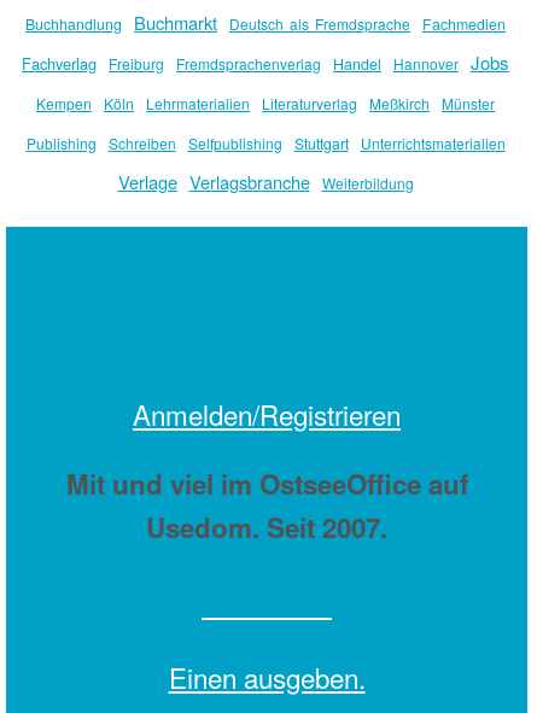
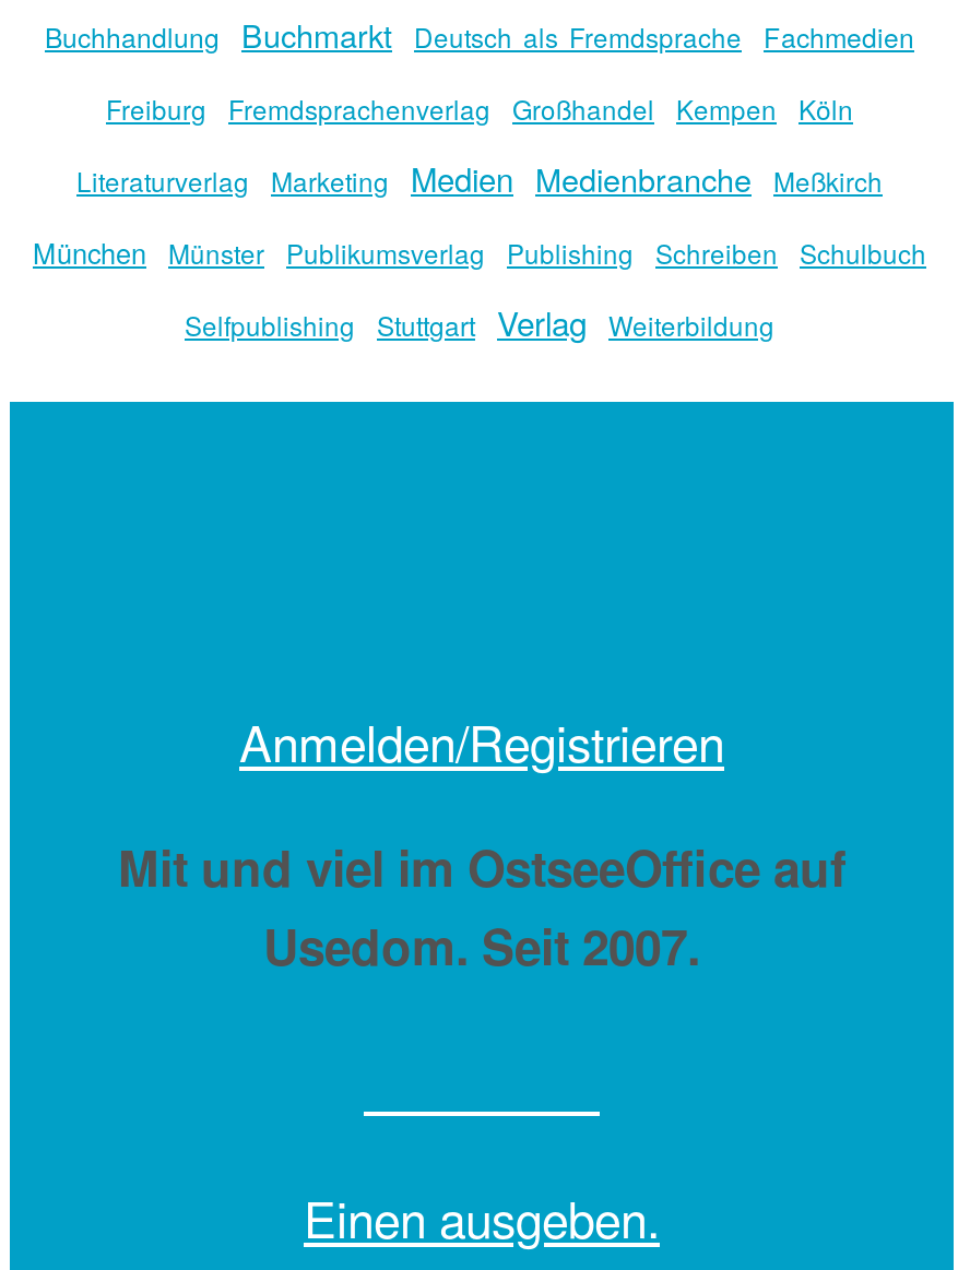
- Fachverlag Freiburg Fremdsprachenverlag Handel Hannover Jobs
+ Freiburg Fremdsprachenverlag Großhandel Kempen Köln

- Kempen Köln Lehrmaterialien Literaturverlag Meßkirch Münster
+ Literaturverlag Marketing Medien Medienbranche Meßkirch

- Publishing Schreiben Selfpublishing Stuttgart Unterrichtsmaterialien
+ München Münster Publikumsverlag Publishing Schreiben Schulbuch

- Verlage Verlagsbranche Weiterbildung
+ Selfpublishing Stuttgart Verlag Weiterbildung
